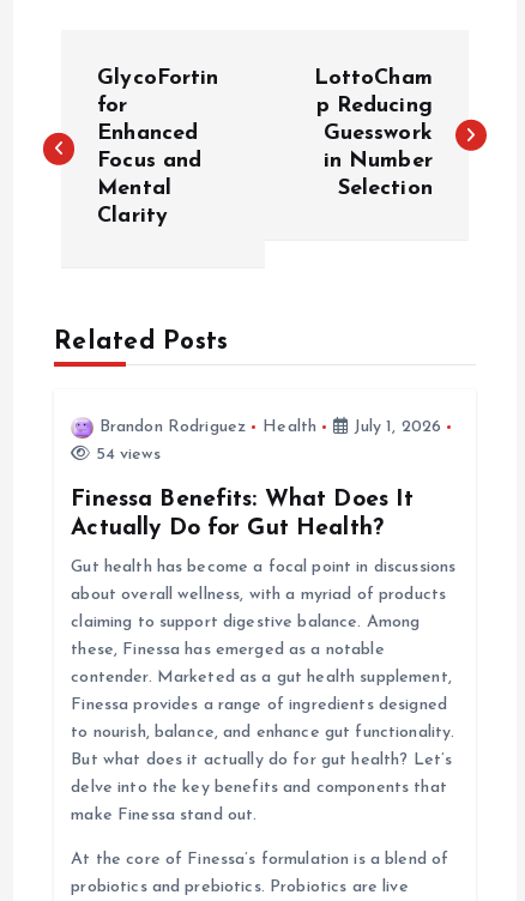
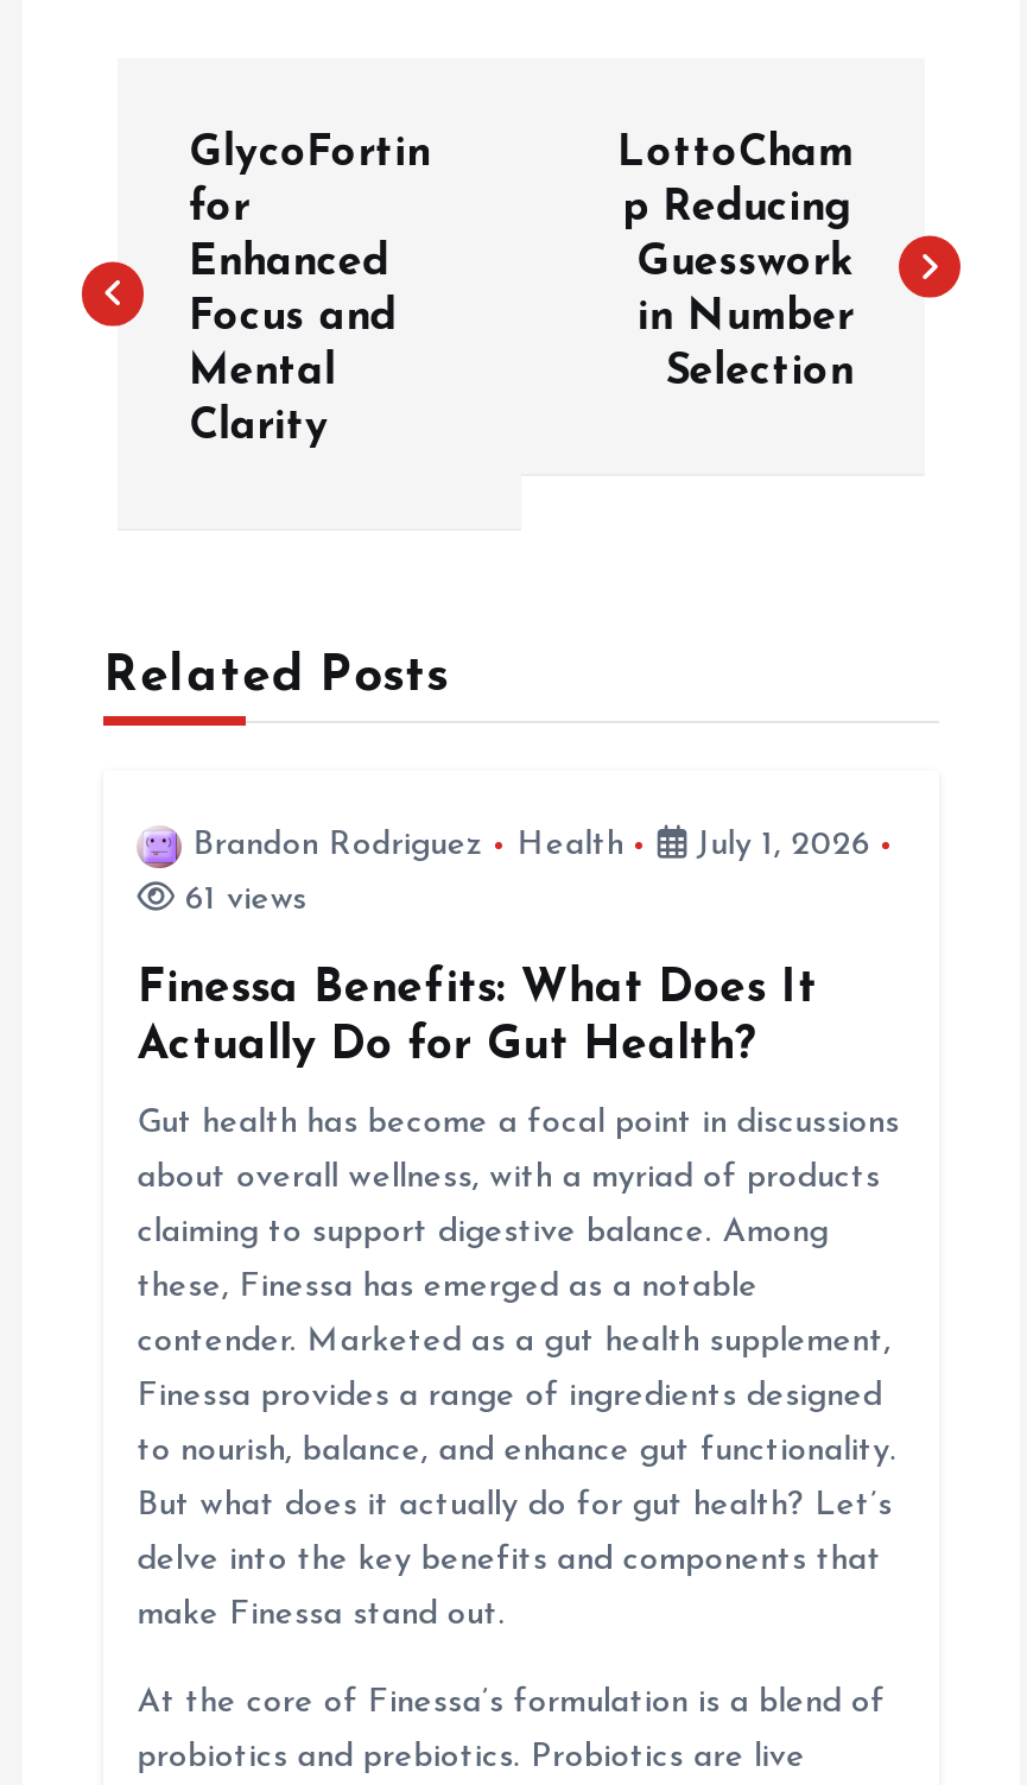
- 54 views
+ 61 views
